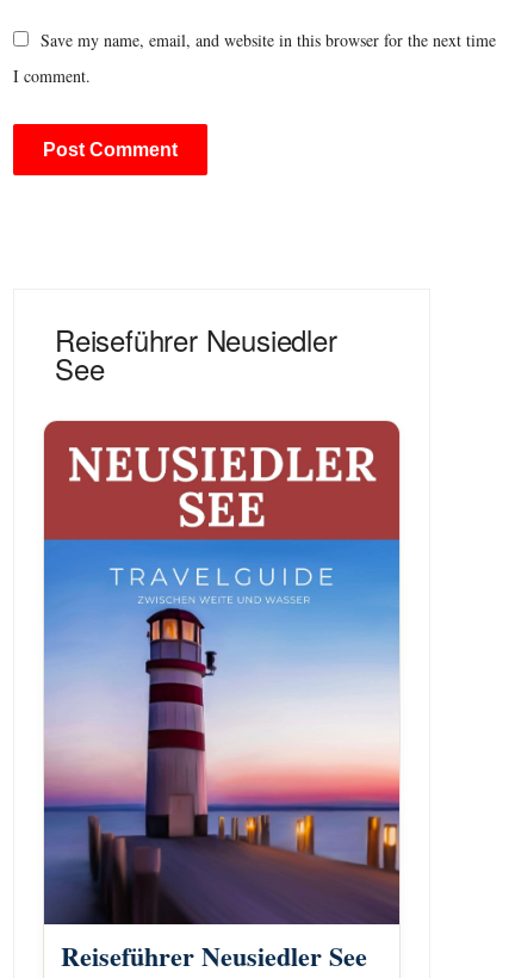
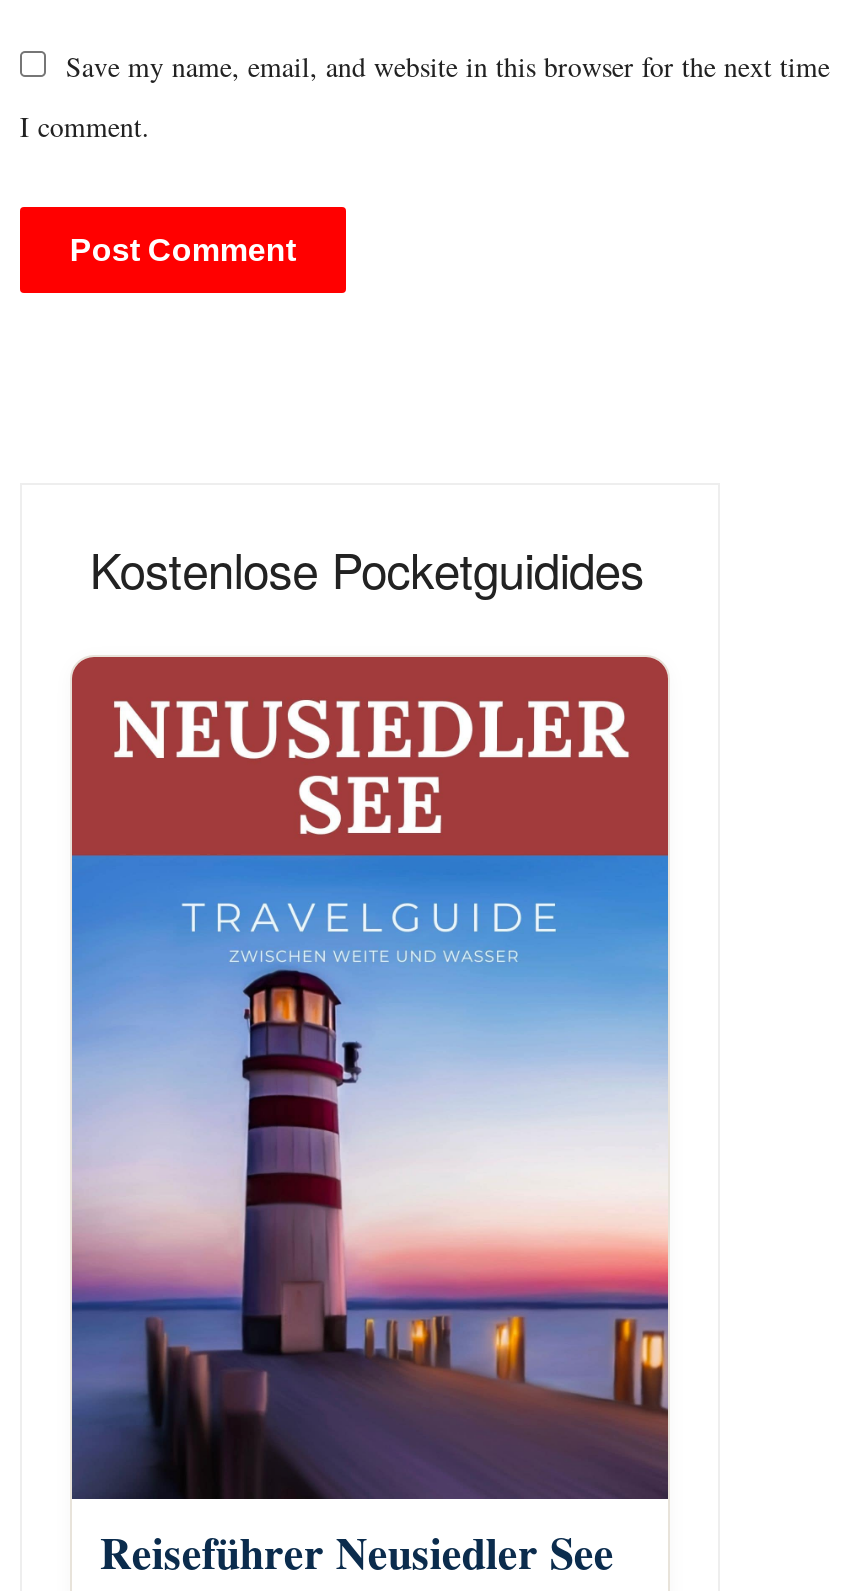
- Reiseführer Neusiedler
- See
+ Kostenlose Pocketguidides
